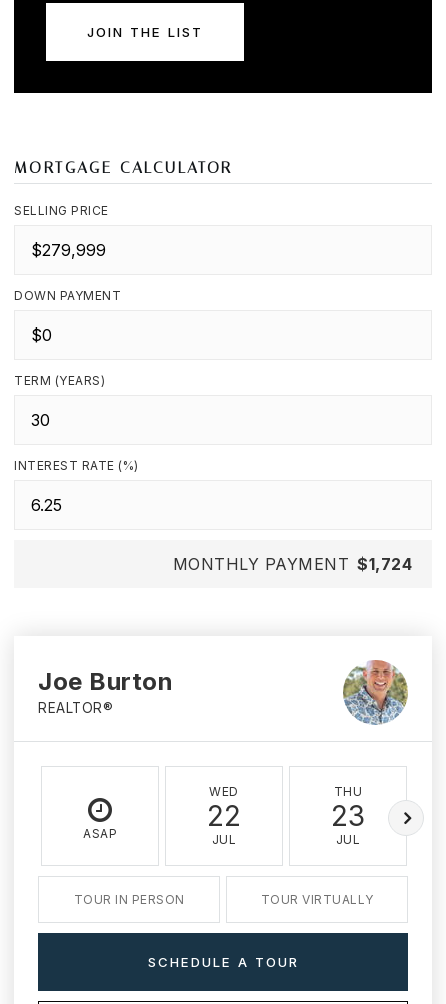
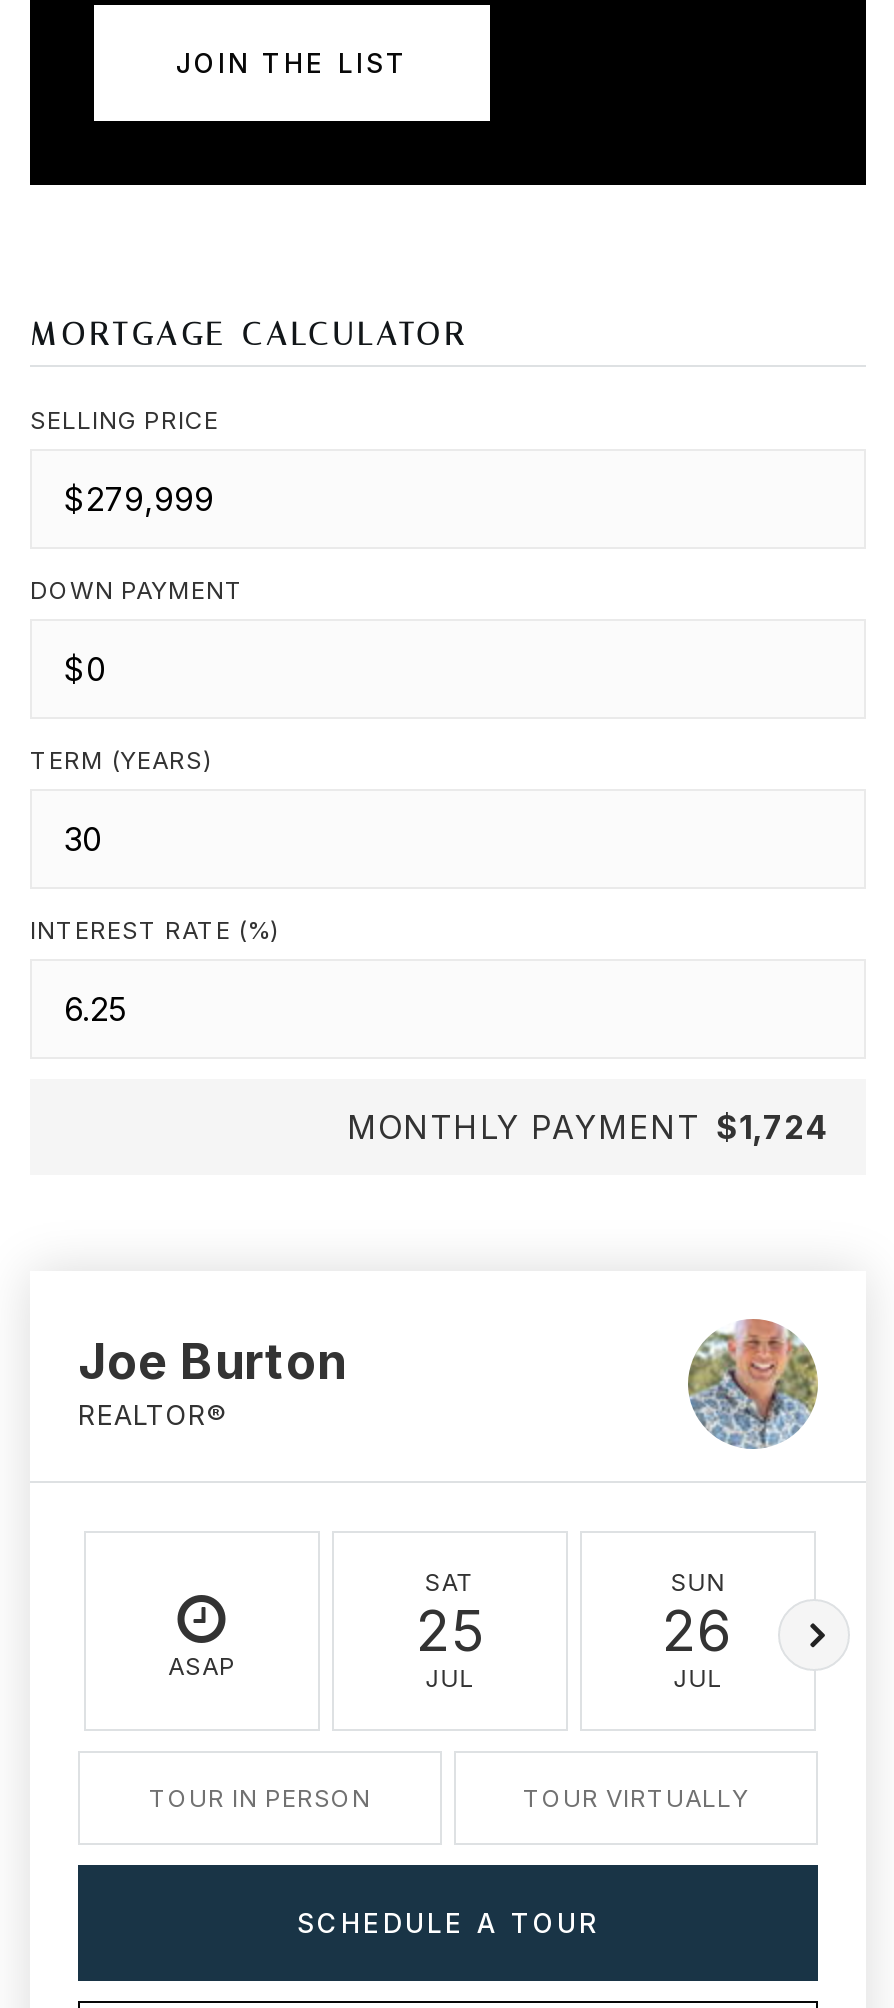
- WED
- 22
+ SAT
+ 25

- THU
- 23
+ SUN
+ 26
